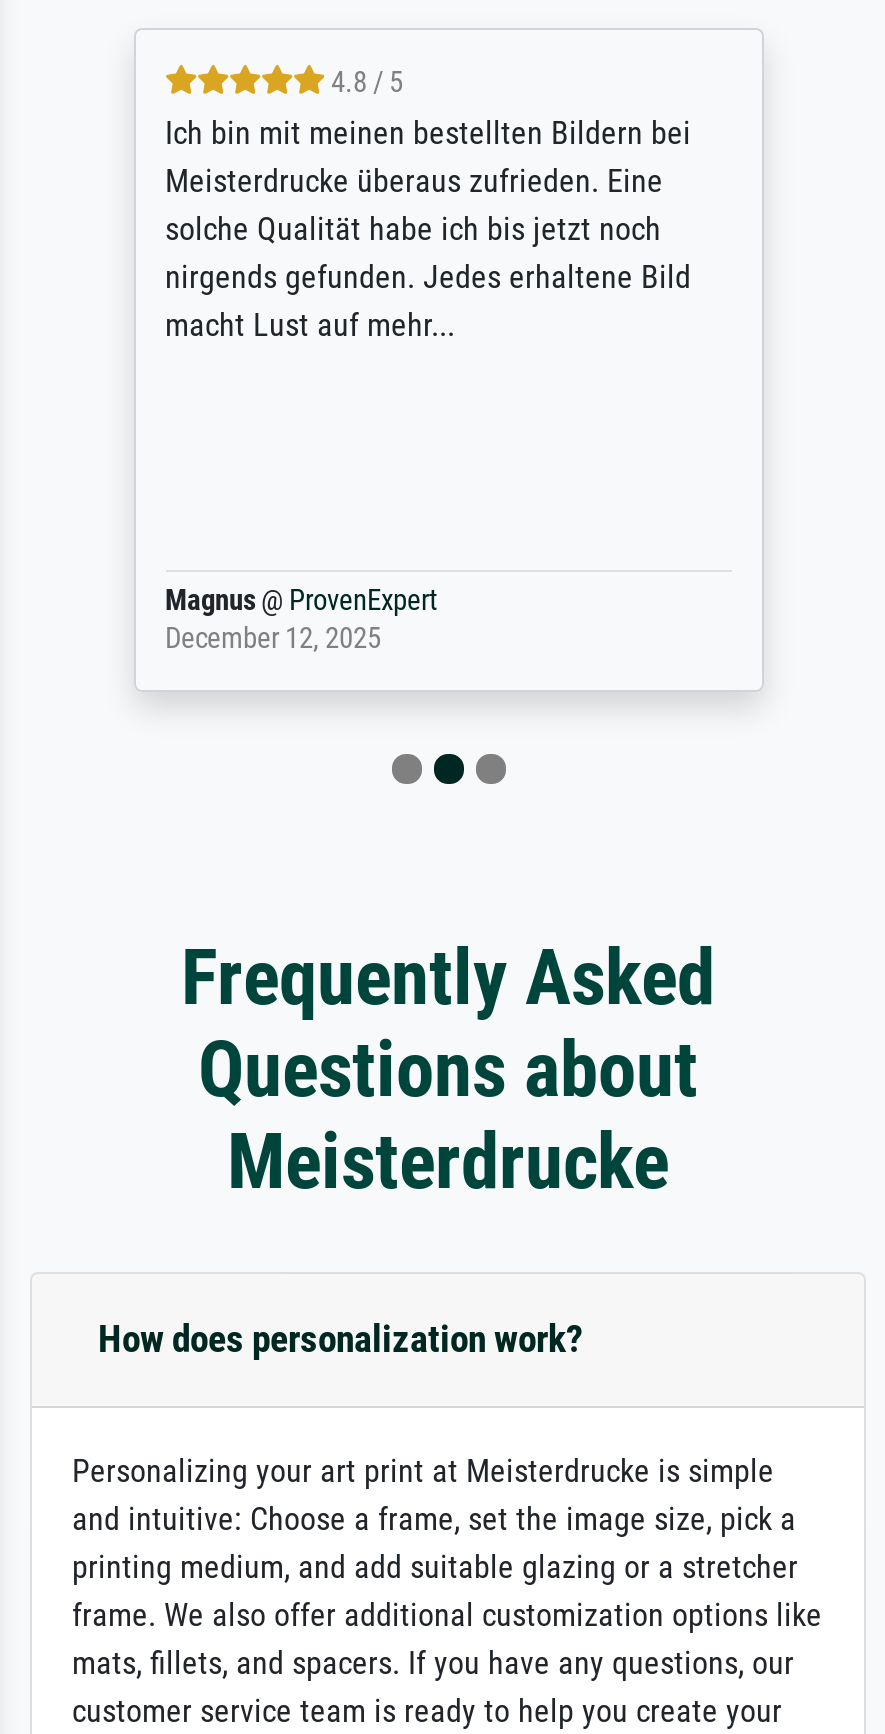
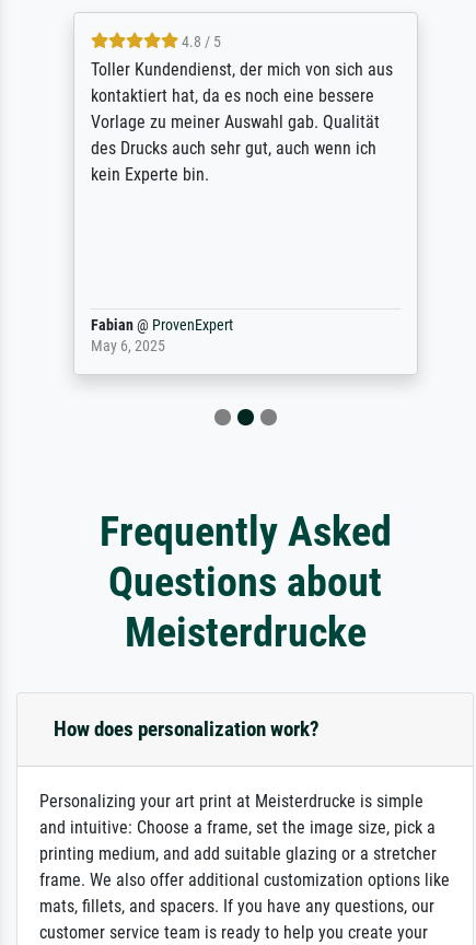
- Ich bin mit meinen bestellten Bildern bei
- Meisterdrucke überaus zufrieden. Eine
- solche Qualität habe ich bis jetzt noch
- nirgends gefunden. Jedes erhaltene Bild
- macht Lust auf mehr...
+ Toller Kundendienst, der mich von sich aus
+ kontaktiert hat, da es noch eine bessere
+ Vorlage zu meiner Auswahl gab. Qualität
+ des Drucks auch sehr gut, auch wenn ich
+ kein Experte bin.

- Magnus @ ProvenExpert
- December 12, 2025
+ Fabian @ ProvenExpert
+ May 6, 2025
